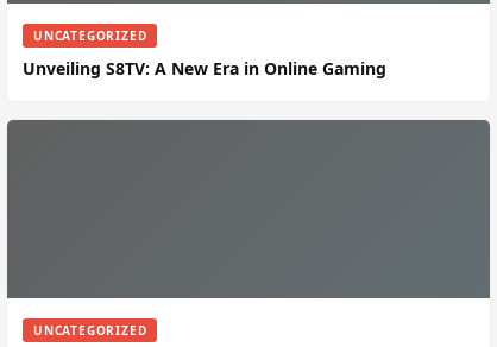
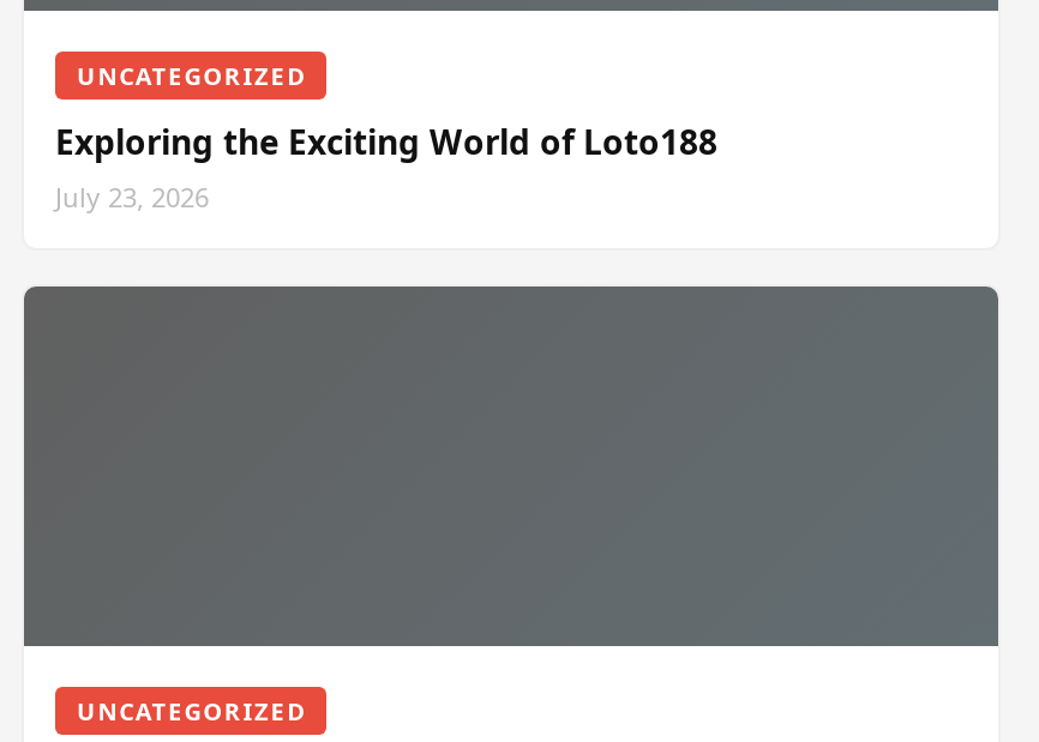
- Unveiling S8TV: A New Era in Online Gaming
+ Exploring the Exciting World of Loto188
+ July 23, 2026
